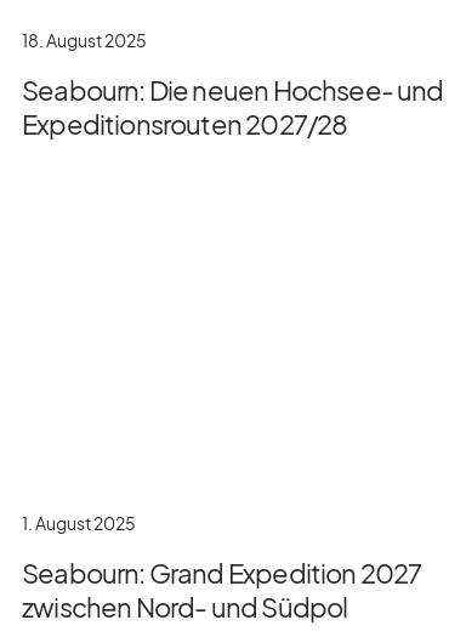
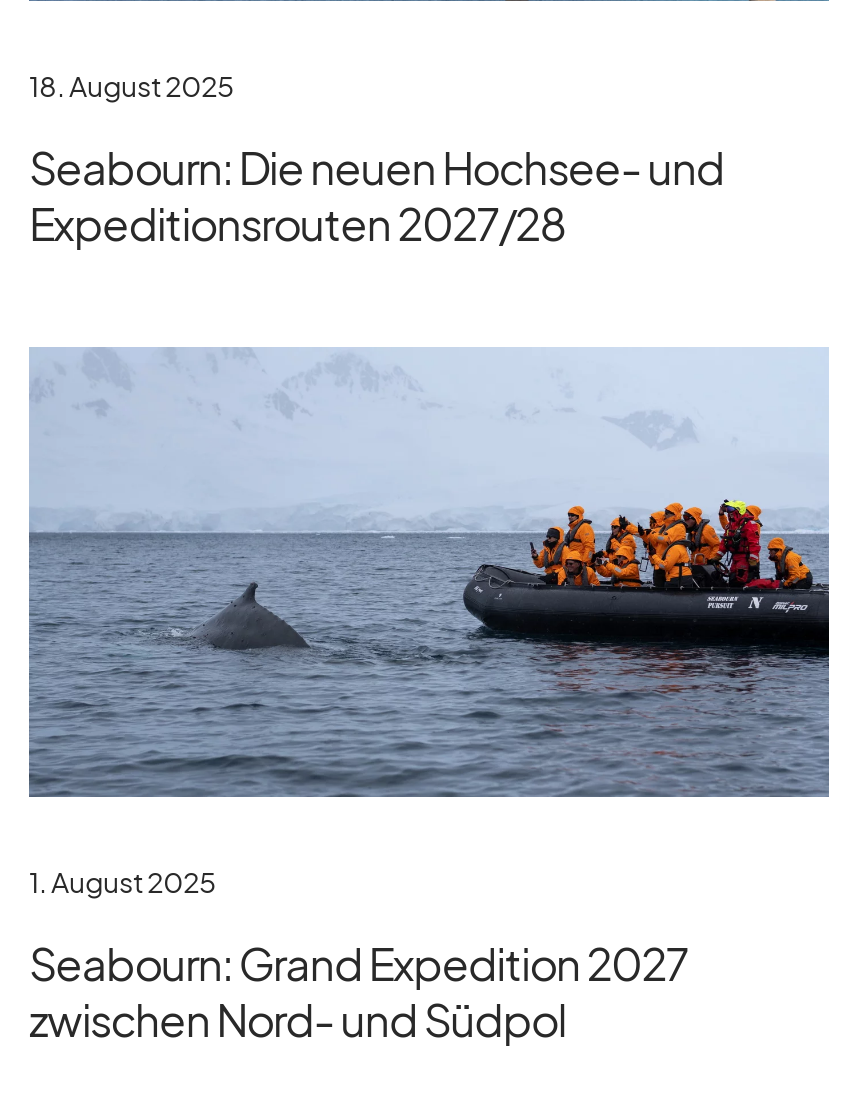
+ [image]
